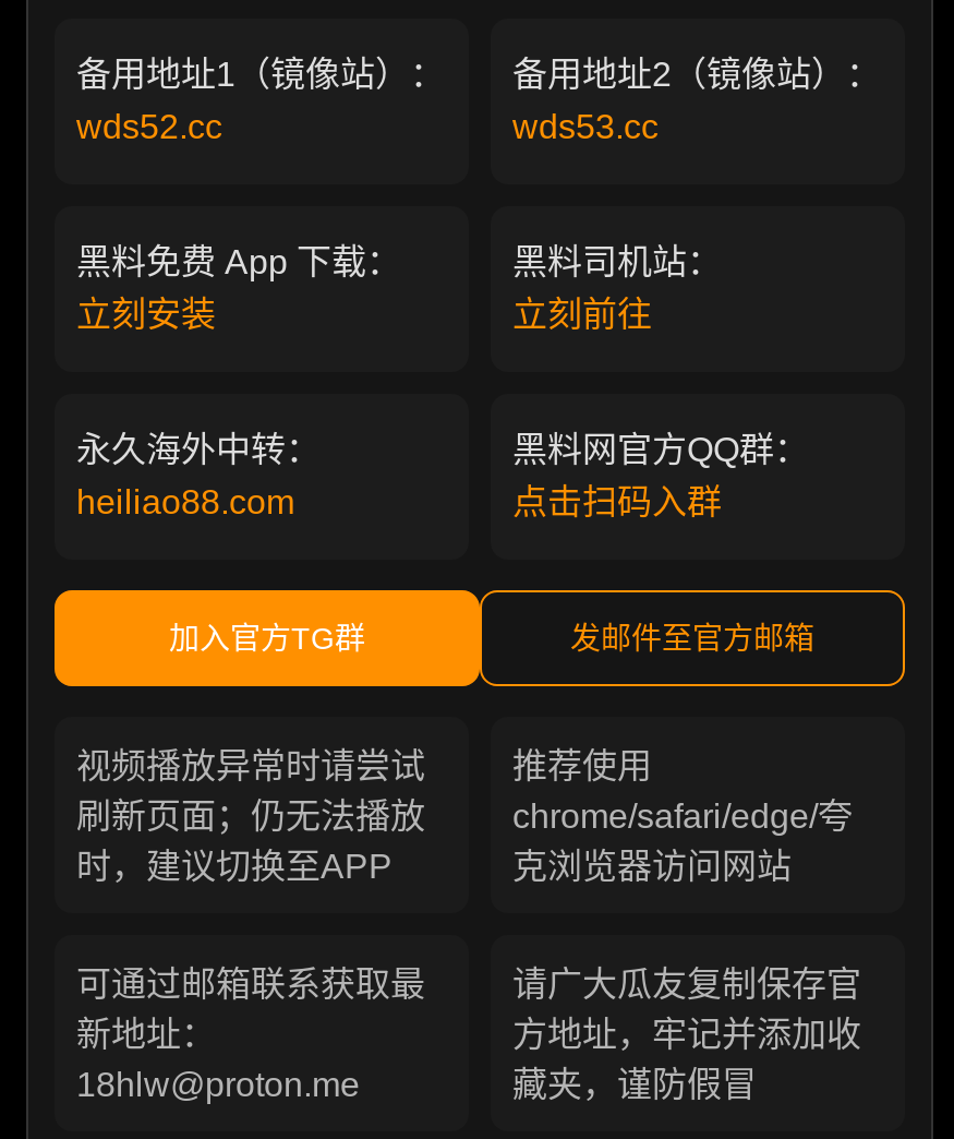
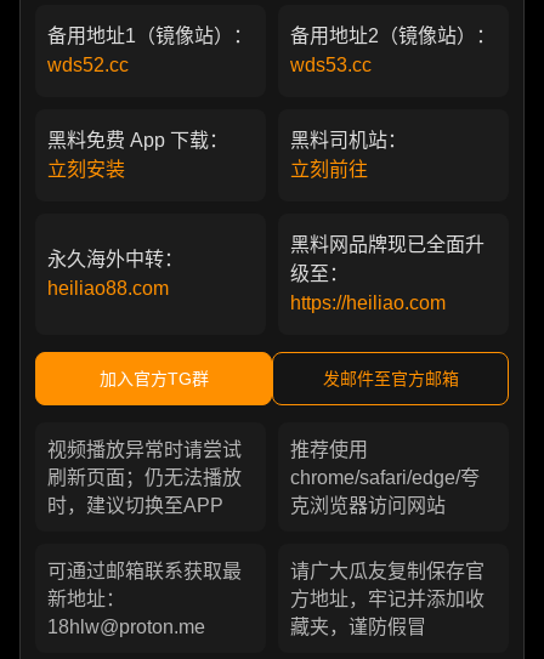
- 黑料网官方QQ群：
- 点击扫码入群
+ 黑料网品牌现已全面升
+ 级至：
+ https://heiliao.com
